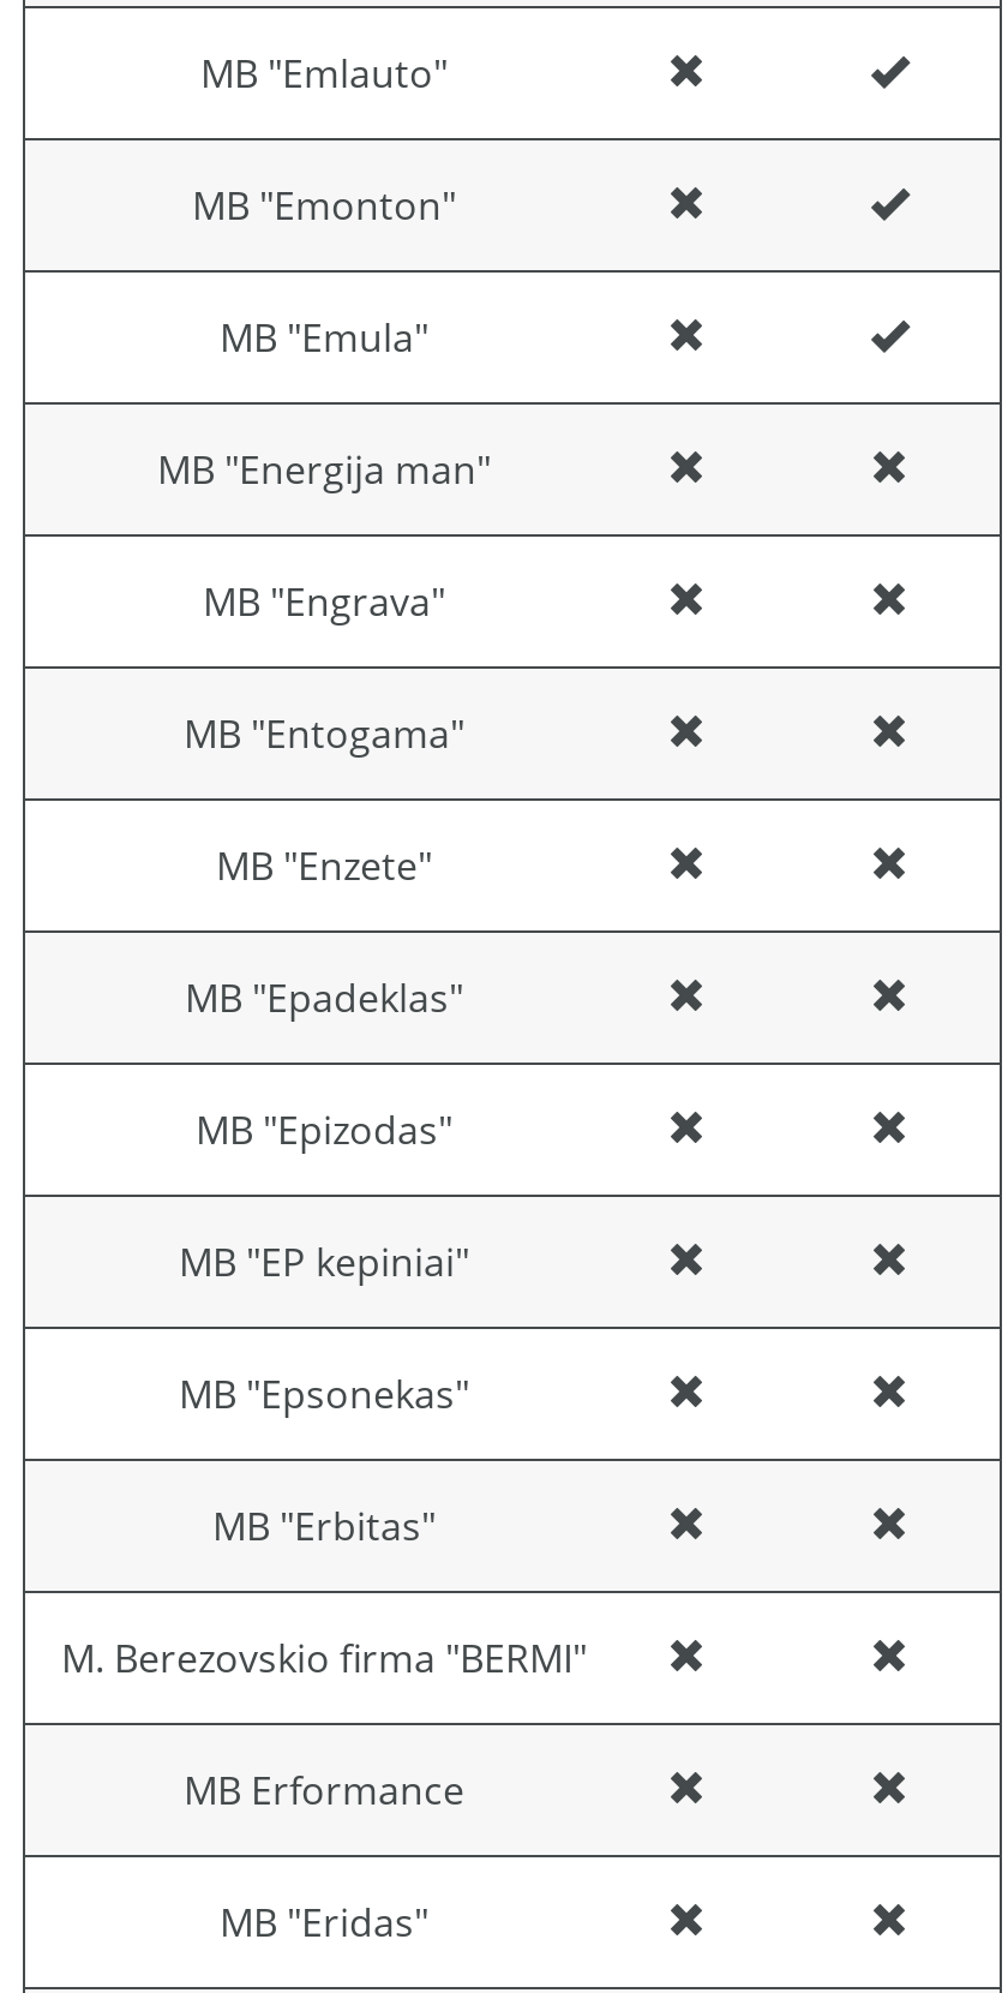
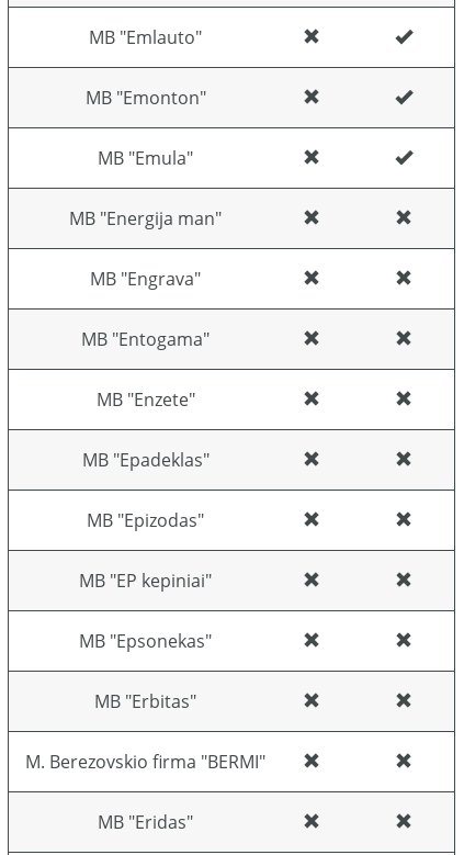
- MB Erformance
